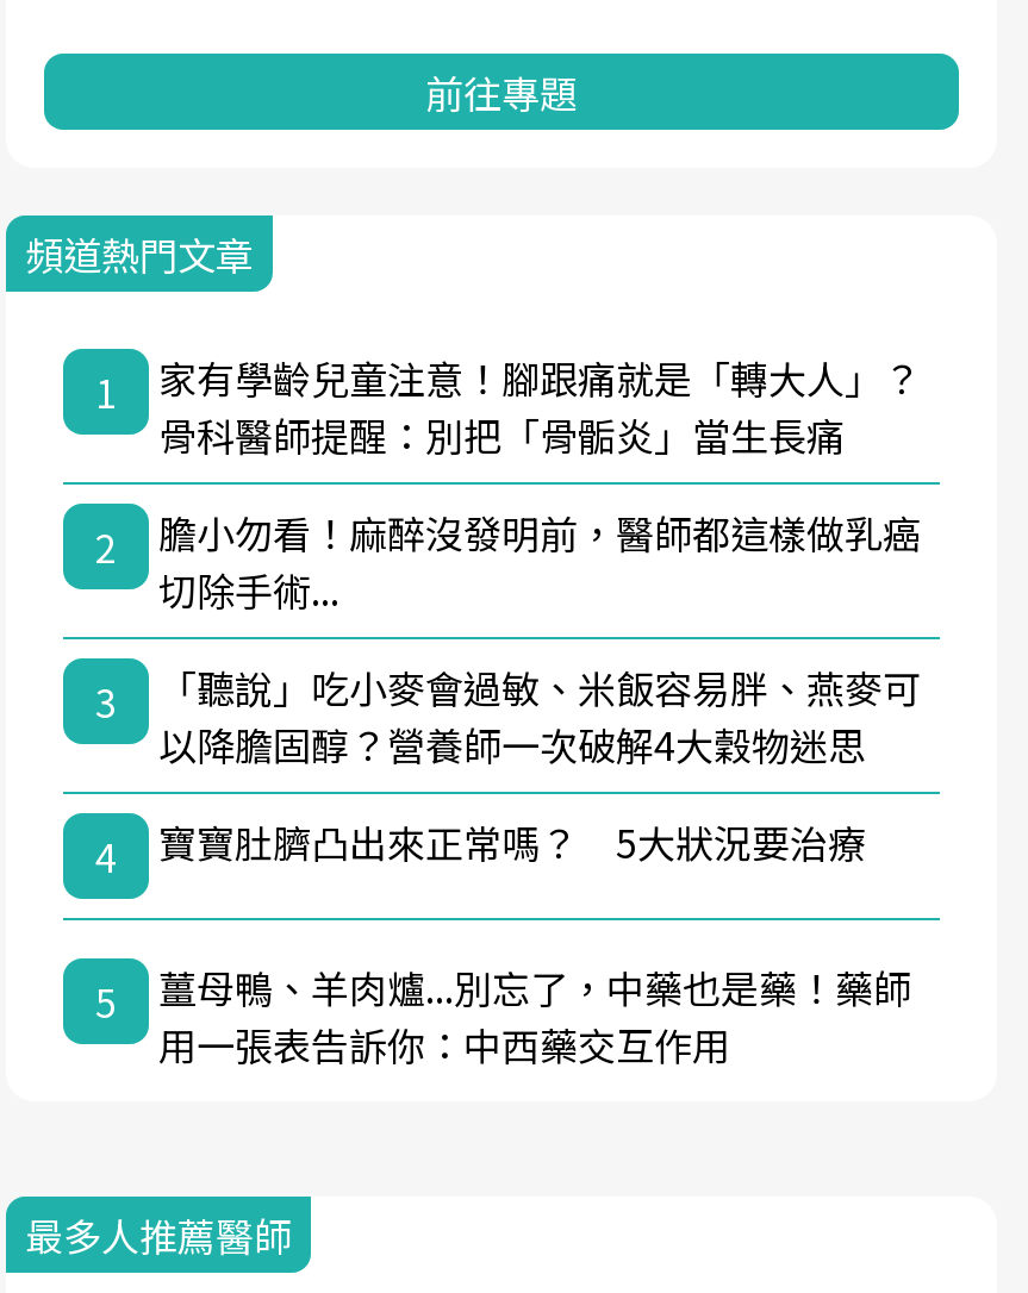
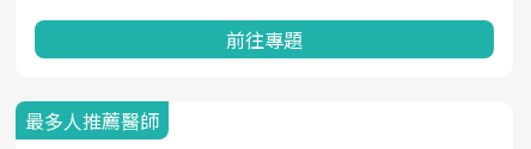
- 頻道熱門文章
- 1
- 家有學齡兒童注意！腳跟痛就是「轉大人」？
- 骨科醫師提醒：別把「骨骺炎」當生長痛
- 2
- 膽小勿看！麻醉沒發明前，醫師都這樣做乳癌
- 切除手術...
- 3
- 「聽說」吃小麥會過敏、米飯容易胖、燕麥可
- 以降膽固醇？營養師一次破解4大穀物迷思
- 4
- 寶寶肚臍凸出來正常嗎？ 5大狀況要治療
- 5
- 薑母鴨、羊肉爐...別忘了，中藥也是藥！藥師
- 用一張表告訴你：中西藥交互作用
